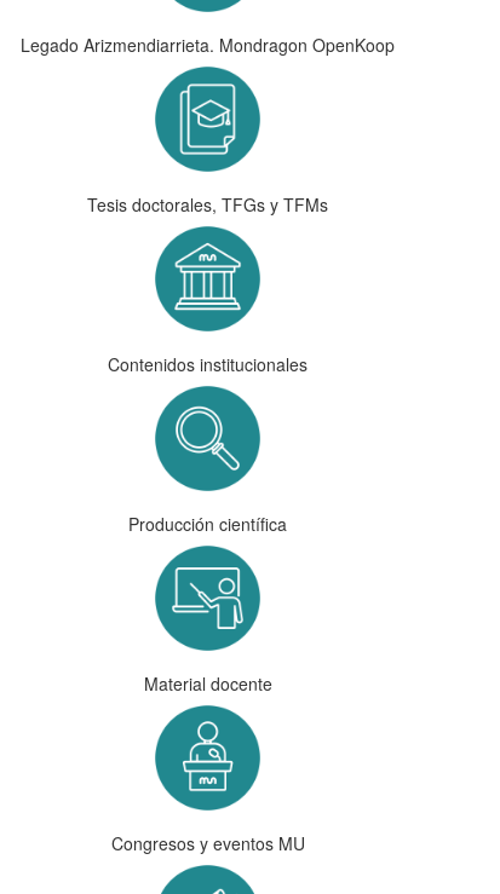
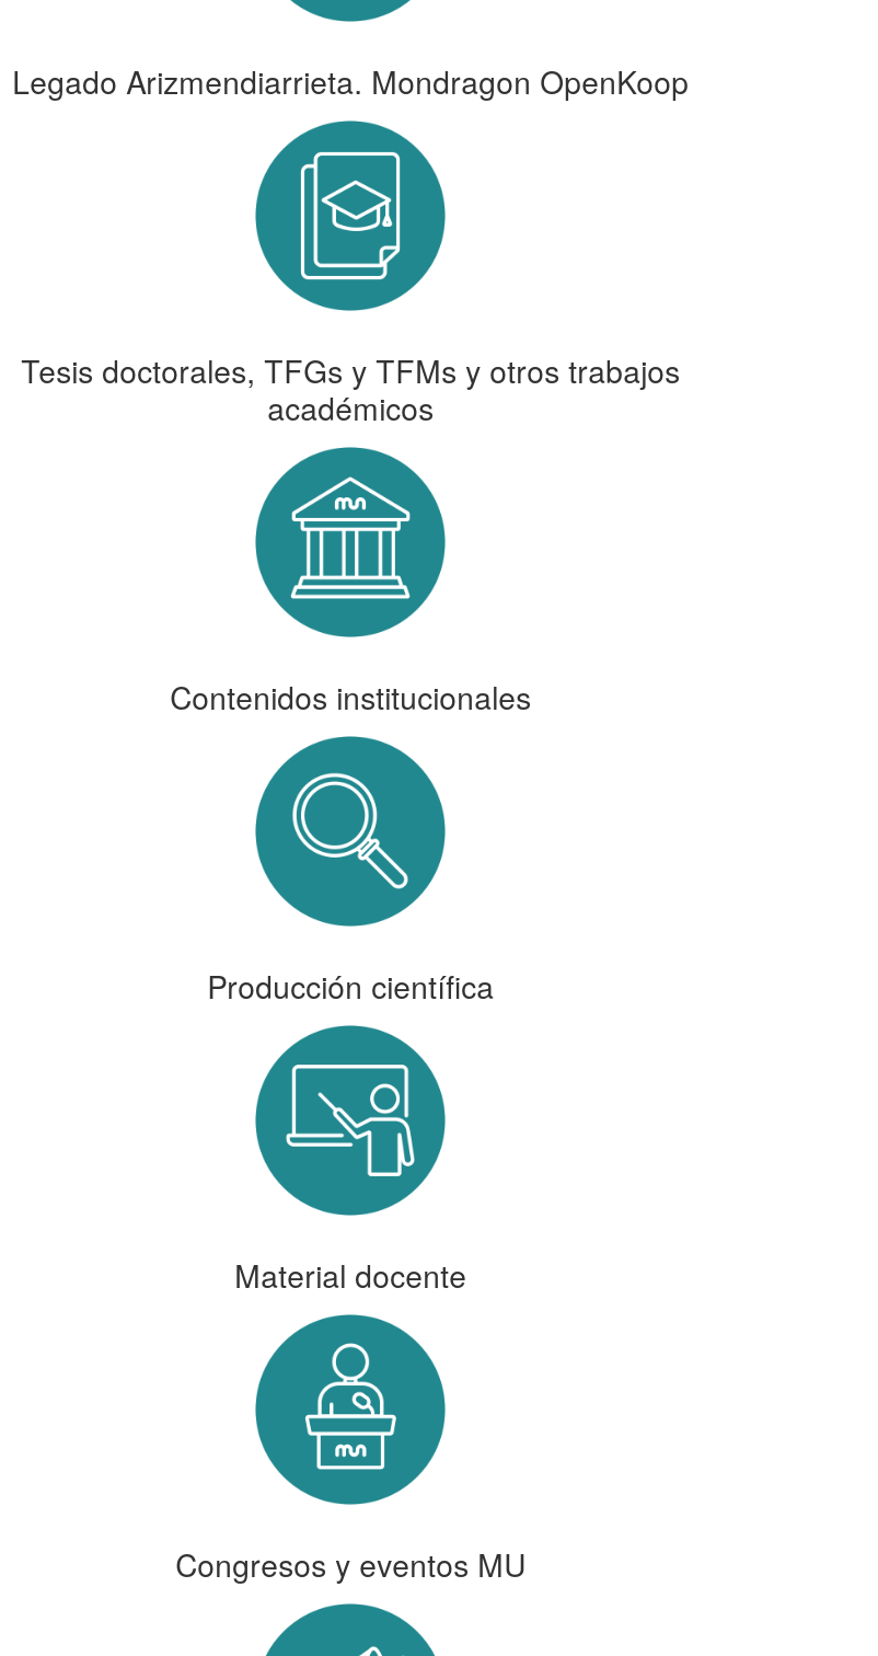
- Tesis doctorales, TFGs y TFMs
+ Tesis doctorales, TFGs y TFMs y otros trabajos
+ académicos
